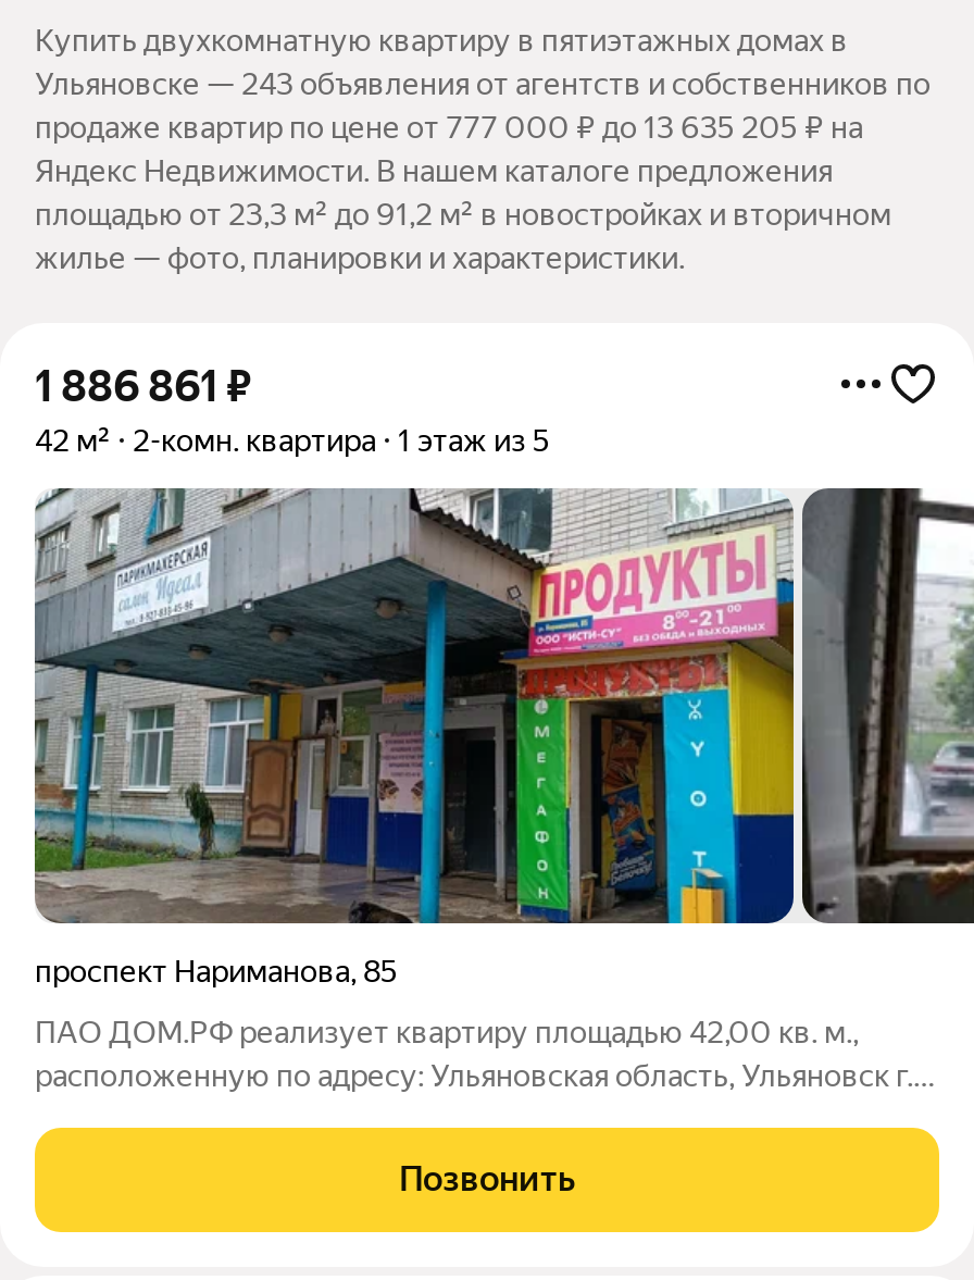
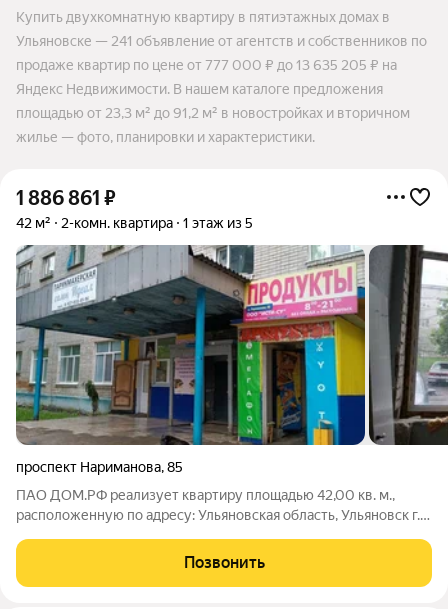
- Ульяновске — 243 объявления от агентств и собственников по
+ Ульяновске — 241 объявление от агентств и собственников по
